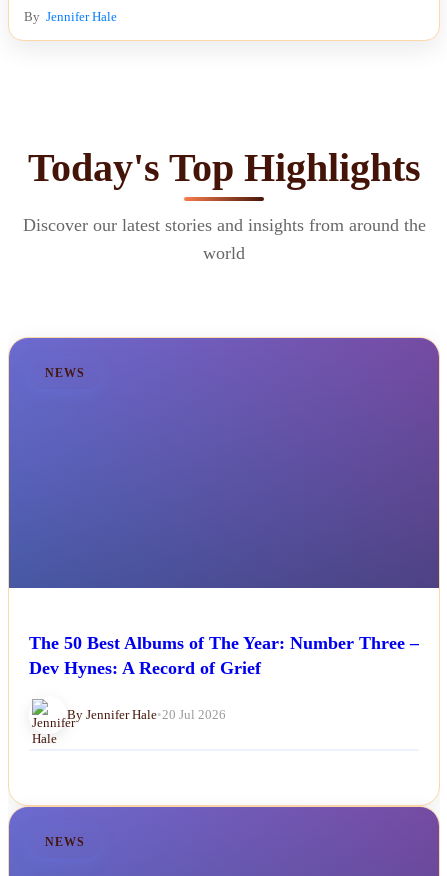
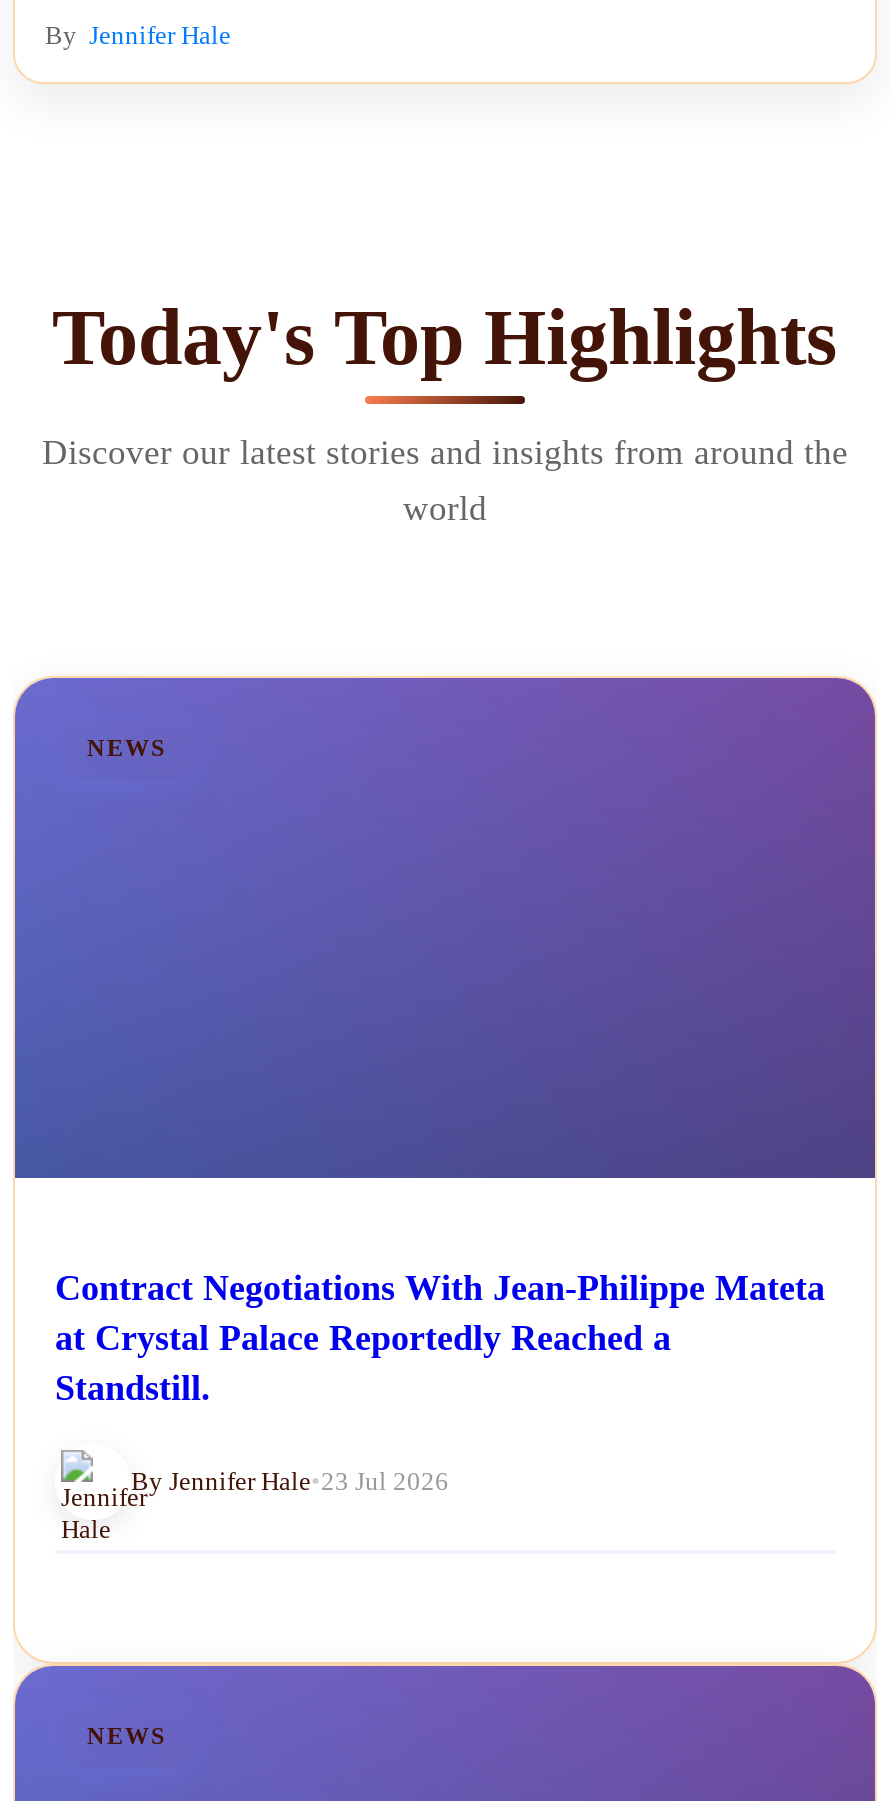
- The 50 Best Albums of The Year: Number Three –
- Dev Hynes: A Record of Grief
+ Contract Negotiations With Jean-Philippe Mateta
+ at Crystal Palace Reportedly Reached a
+ Standstill.

- By Jennifer Hale • 20 Jul 2026
+ By Jennifer Hale • 23 Jul 2026
